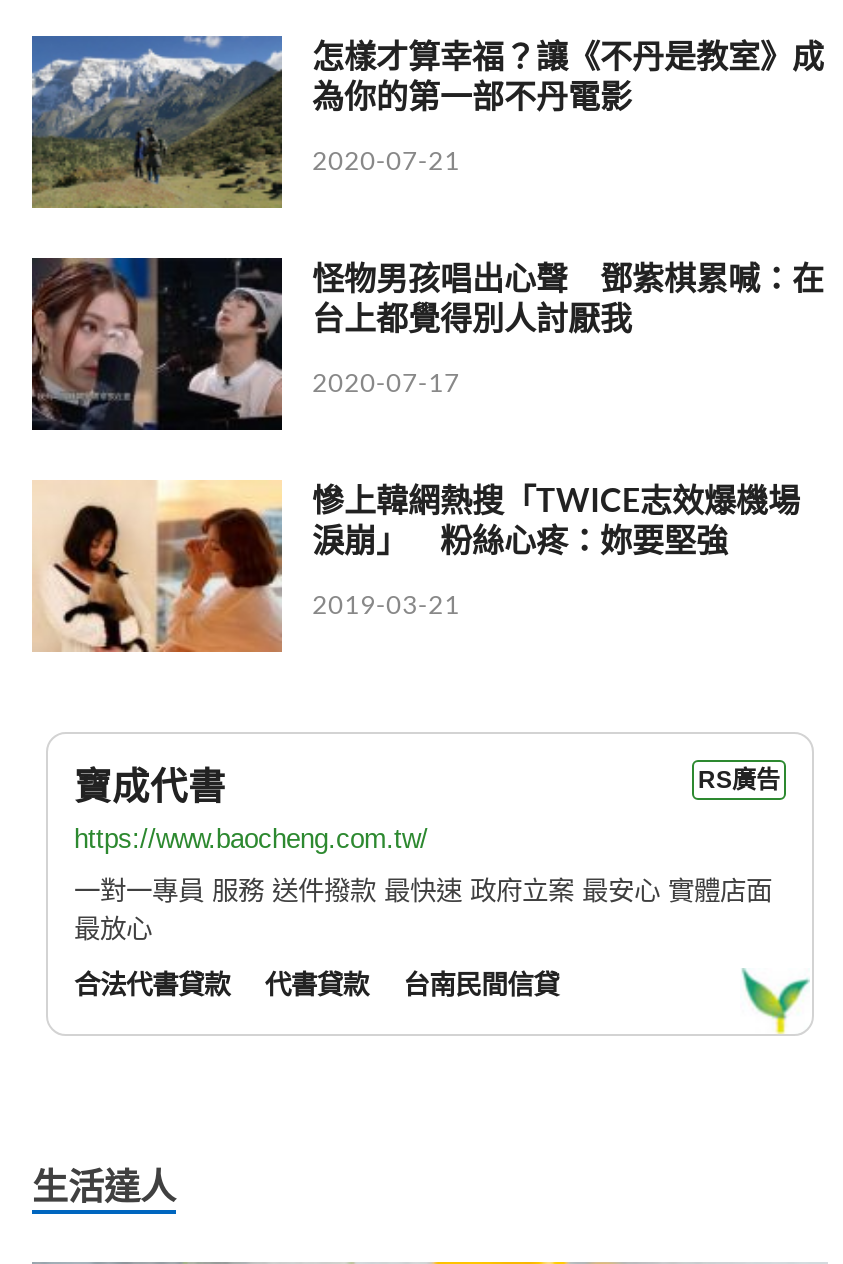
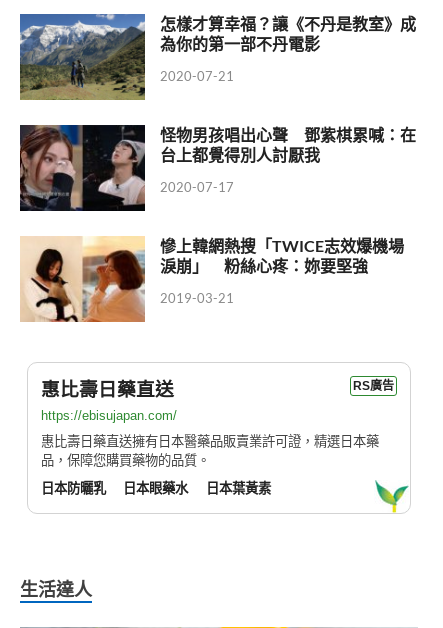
- 寶成代書
+ 惠比壽日藥直送

- https://www.baocheng.com.tw/
+ https://ebisujapan.com/

- 一對一專員 服務 送件撥款 最快速 政府立案 最安心 實體店面
- 最放心
+ 惠比壽日藥直送擁有日本醫藥品販賣業許可證，精選日本藥
+ 品，保障您購買藥物的品質。

- 合法代書貸款
- 代書貸款
- 台南民間信貸
+ 日本防曬乳
+ 日本眼藥水
+ 日本葉黃素
